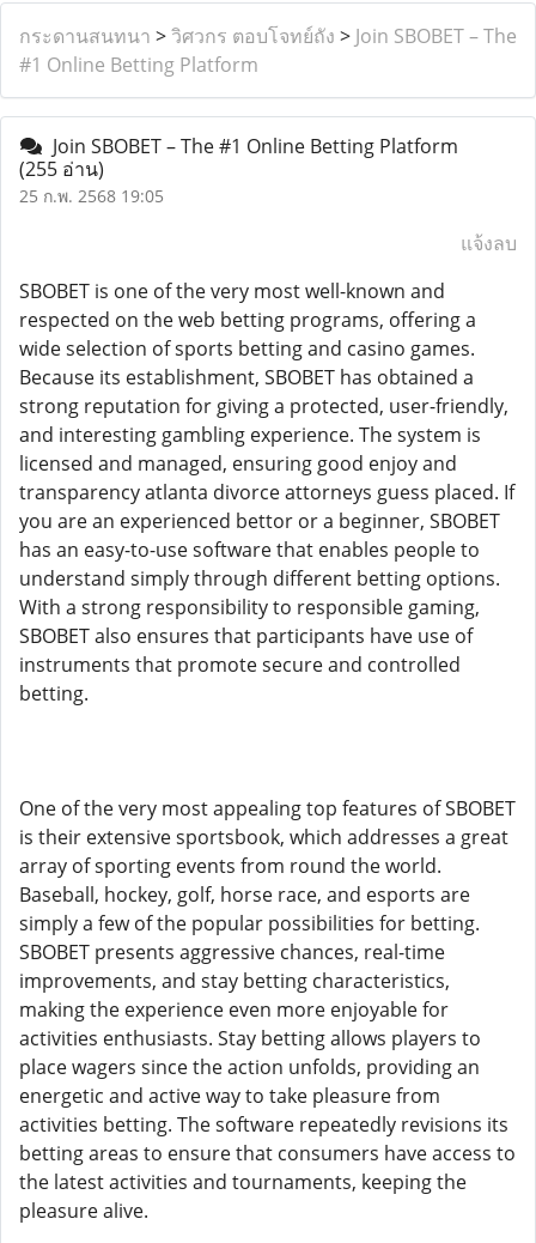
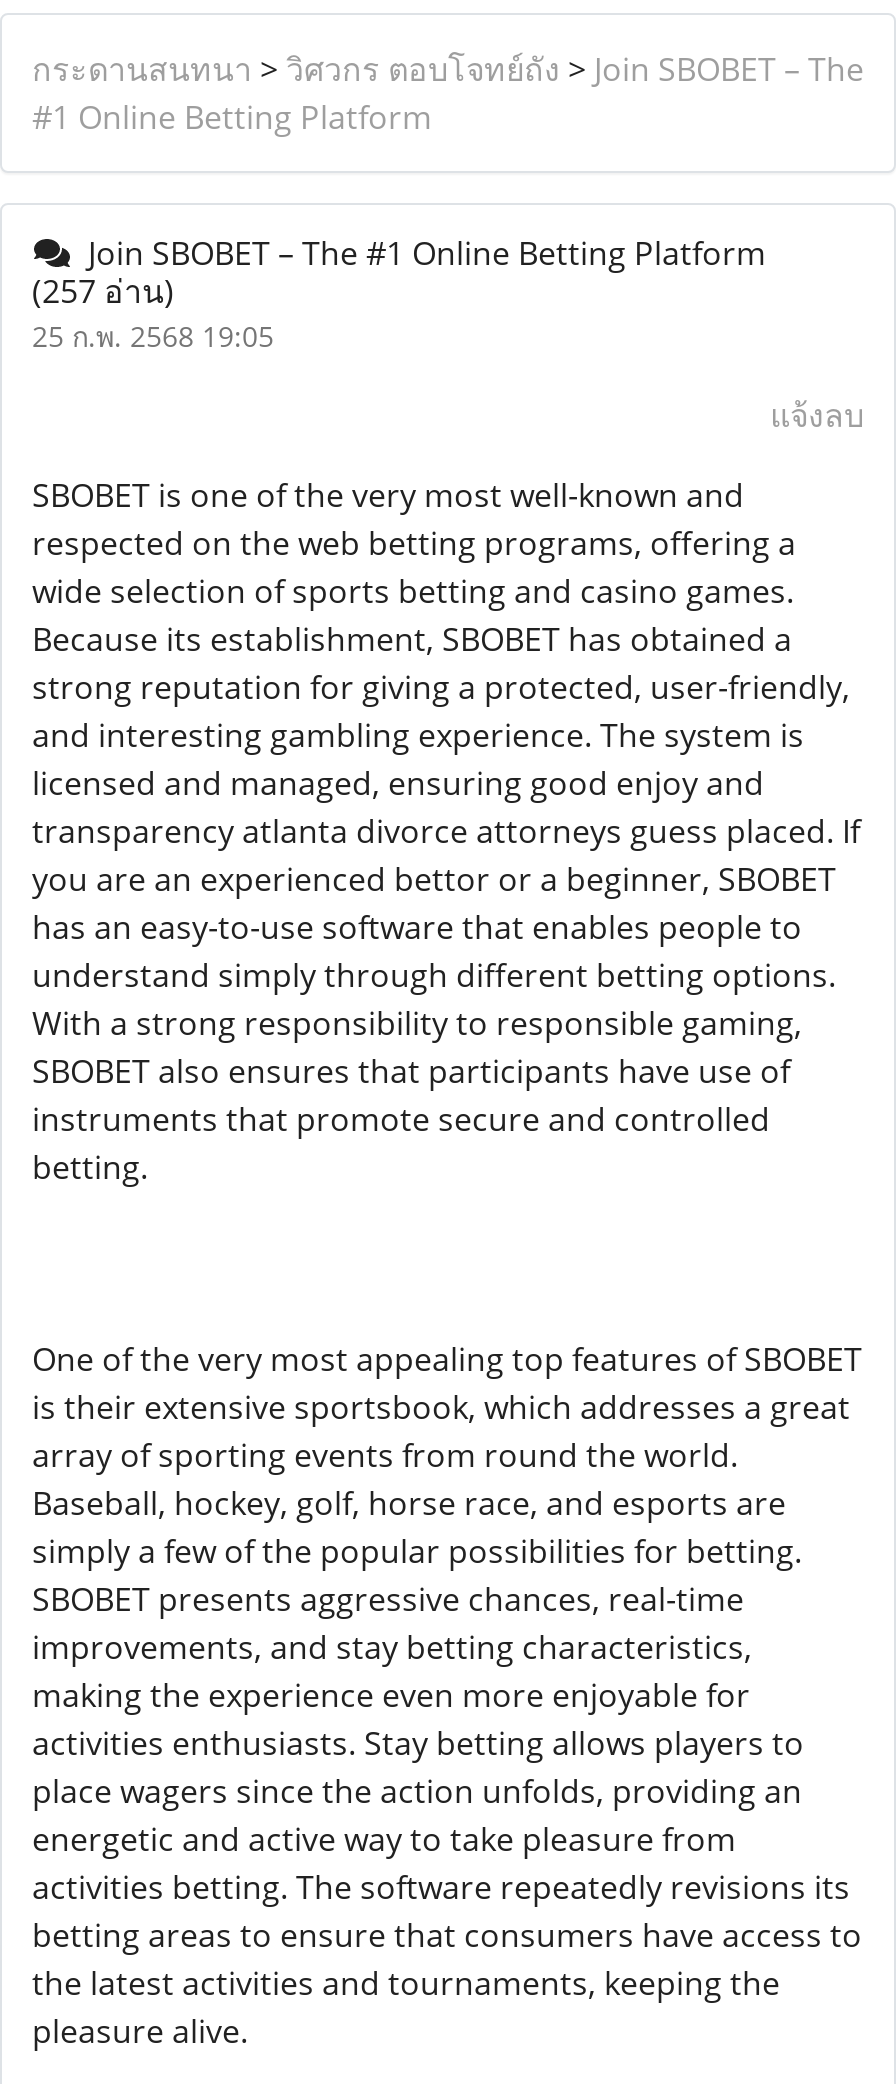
- (255 อ่าน)
+ (257 อ่าน)
